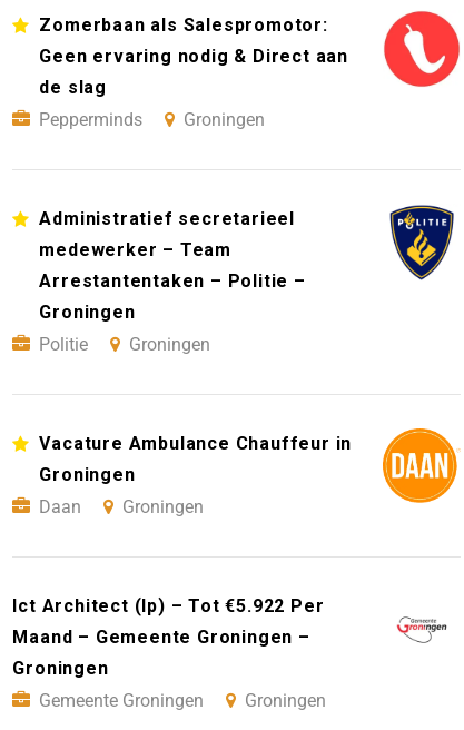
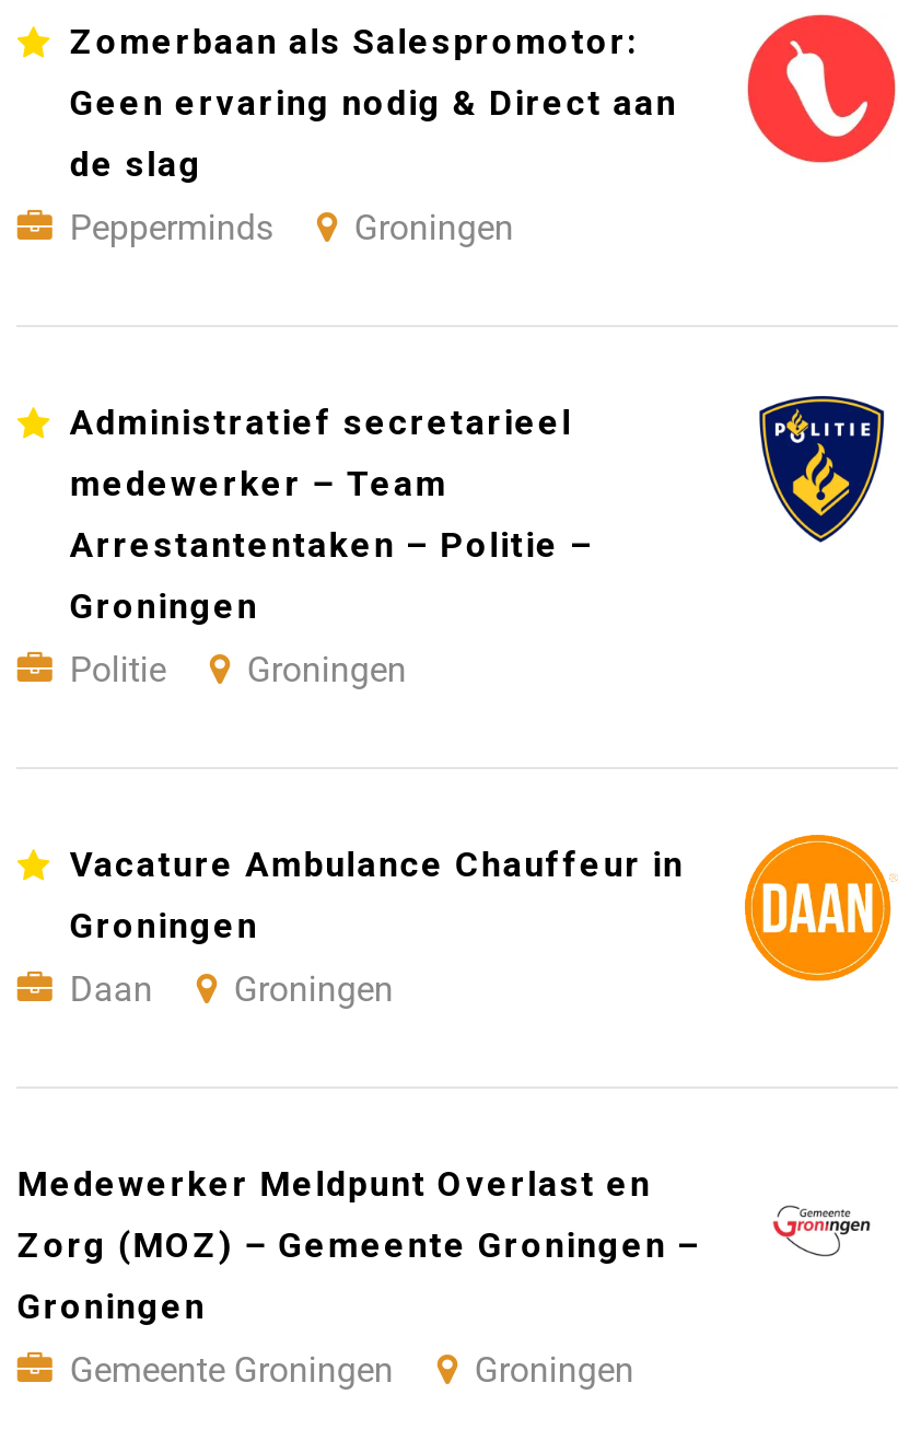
- Ict Architect (Ip) – Tot €5.922 Per
+ Medewerker Meldpunt Overlast en

- Maand – Gemeente Groningen –
+ Zorg (MOZ) – Gemeente Groningen –
